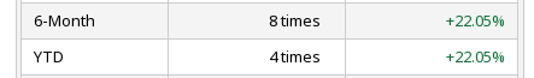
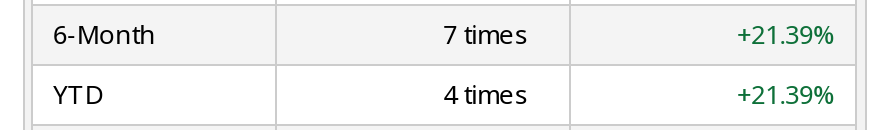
- 8 times
+ 7 times

- +22.05%
+ +21.39%

- +22.05%
+ +21.39%
